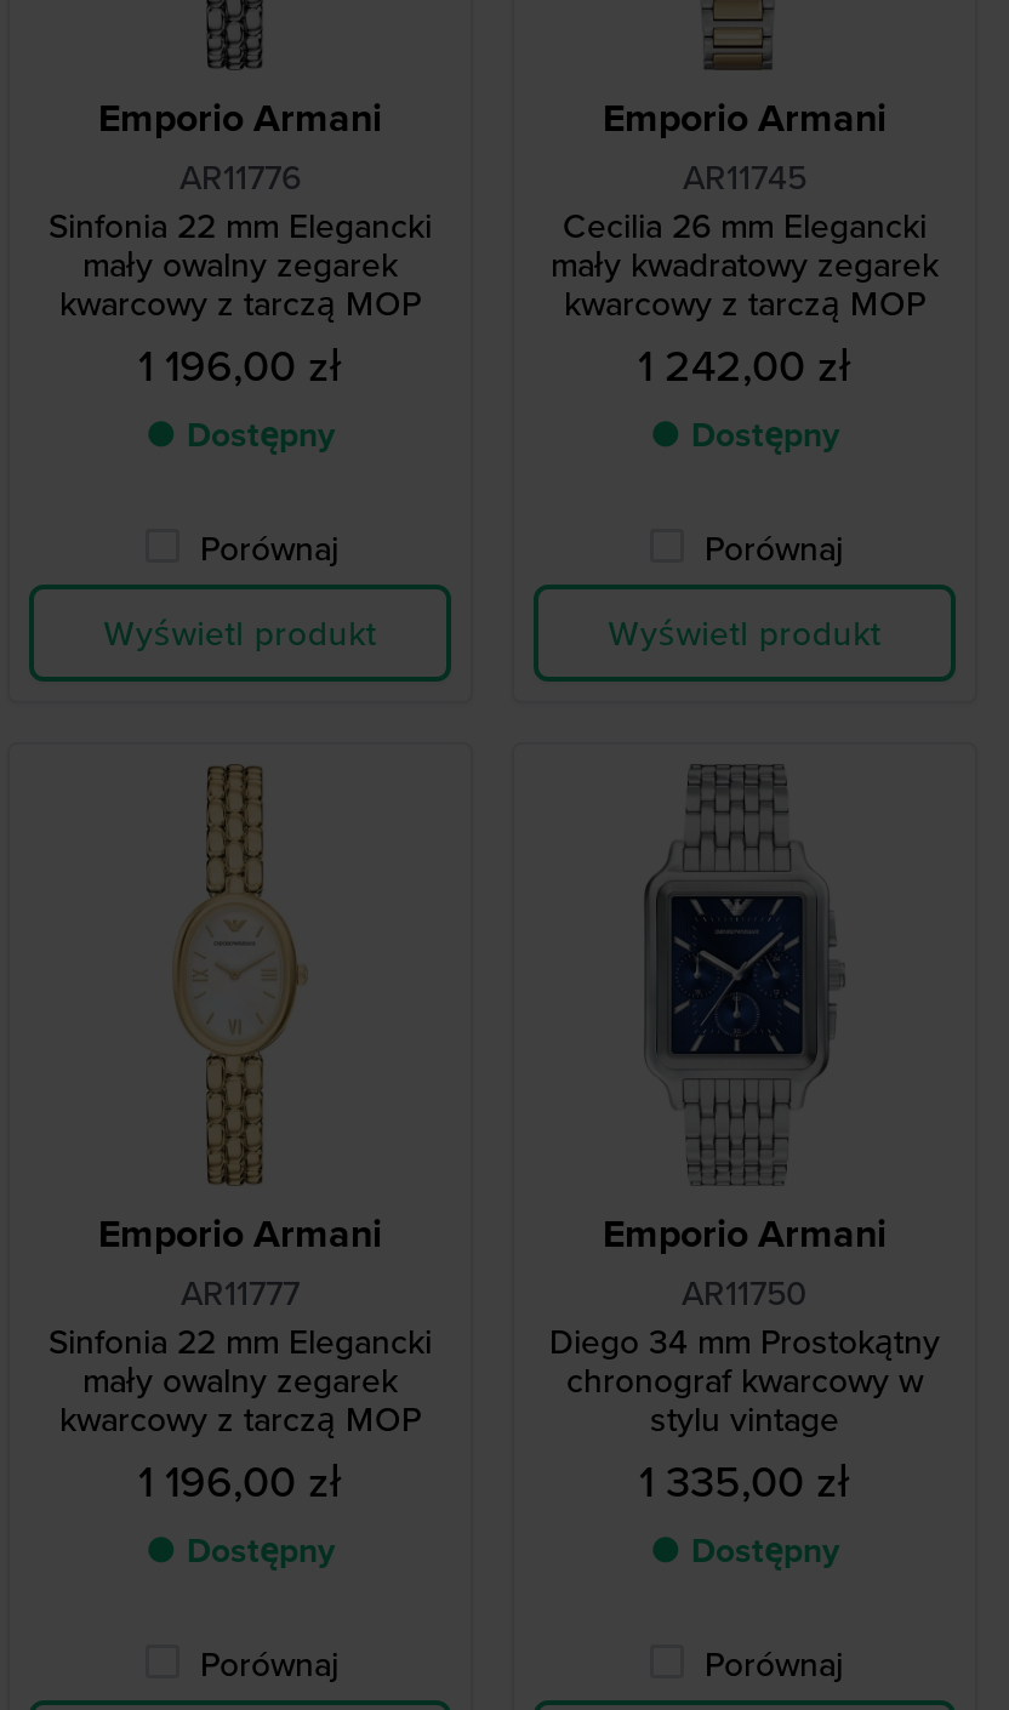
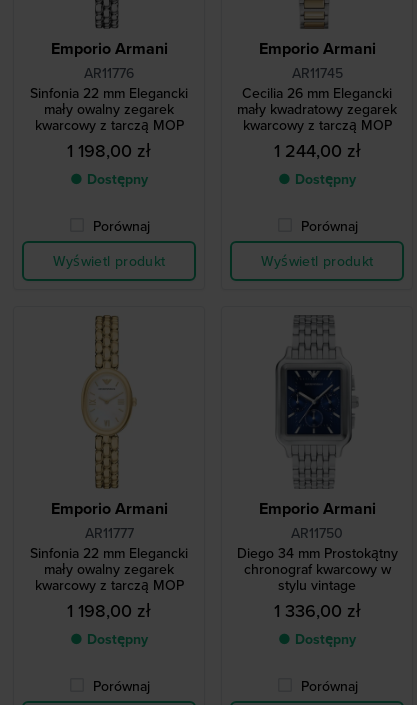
- 1 196,00 zł
+ 1 198,00 zł

- 1 242,00 zł
+ 1 244,00 zł

- 1 196,00 zł
+ 1 198,00 zł

- 1 335,00 zł
+ 1 336,00 zł
